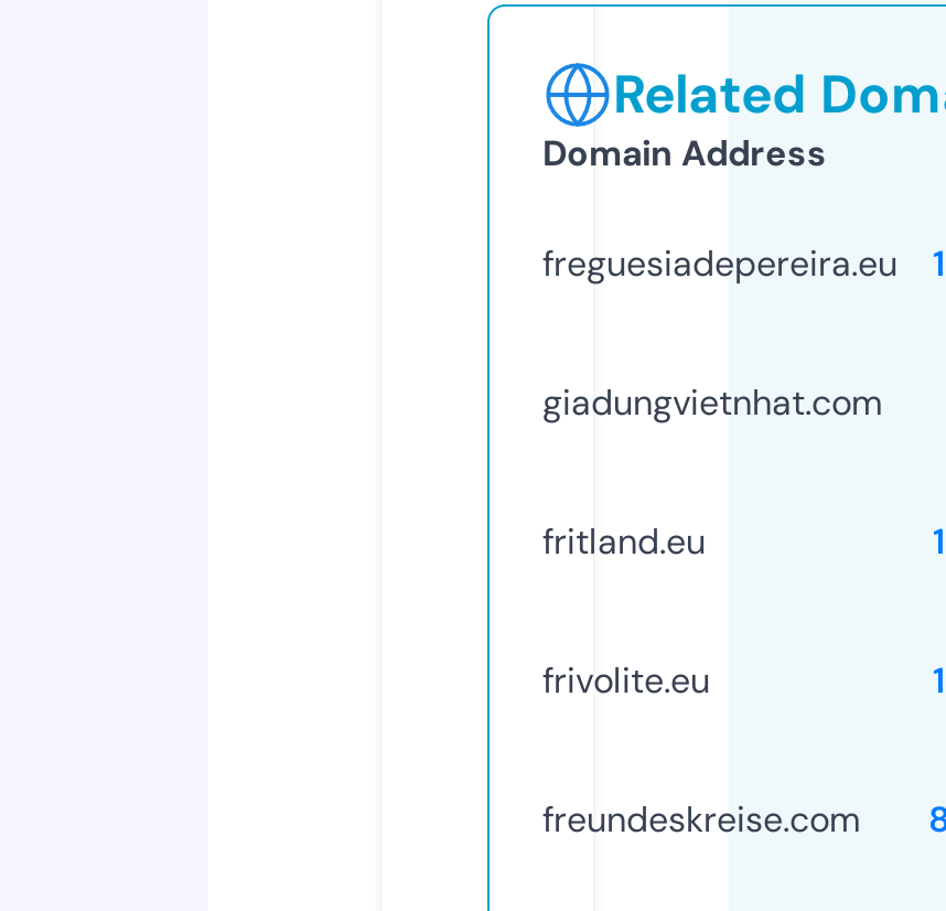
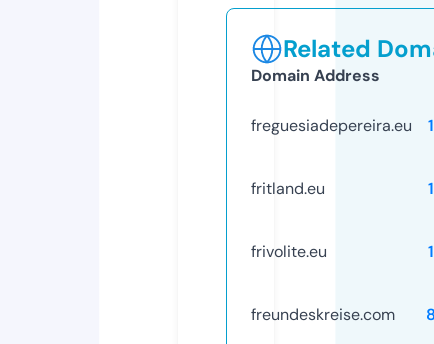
- giadungvietnhat.com
